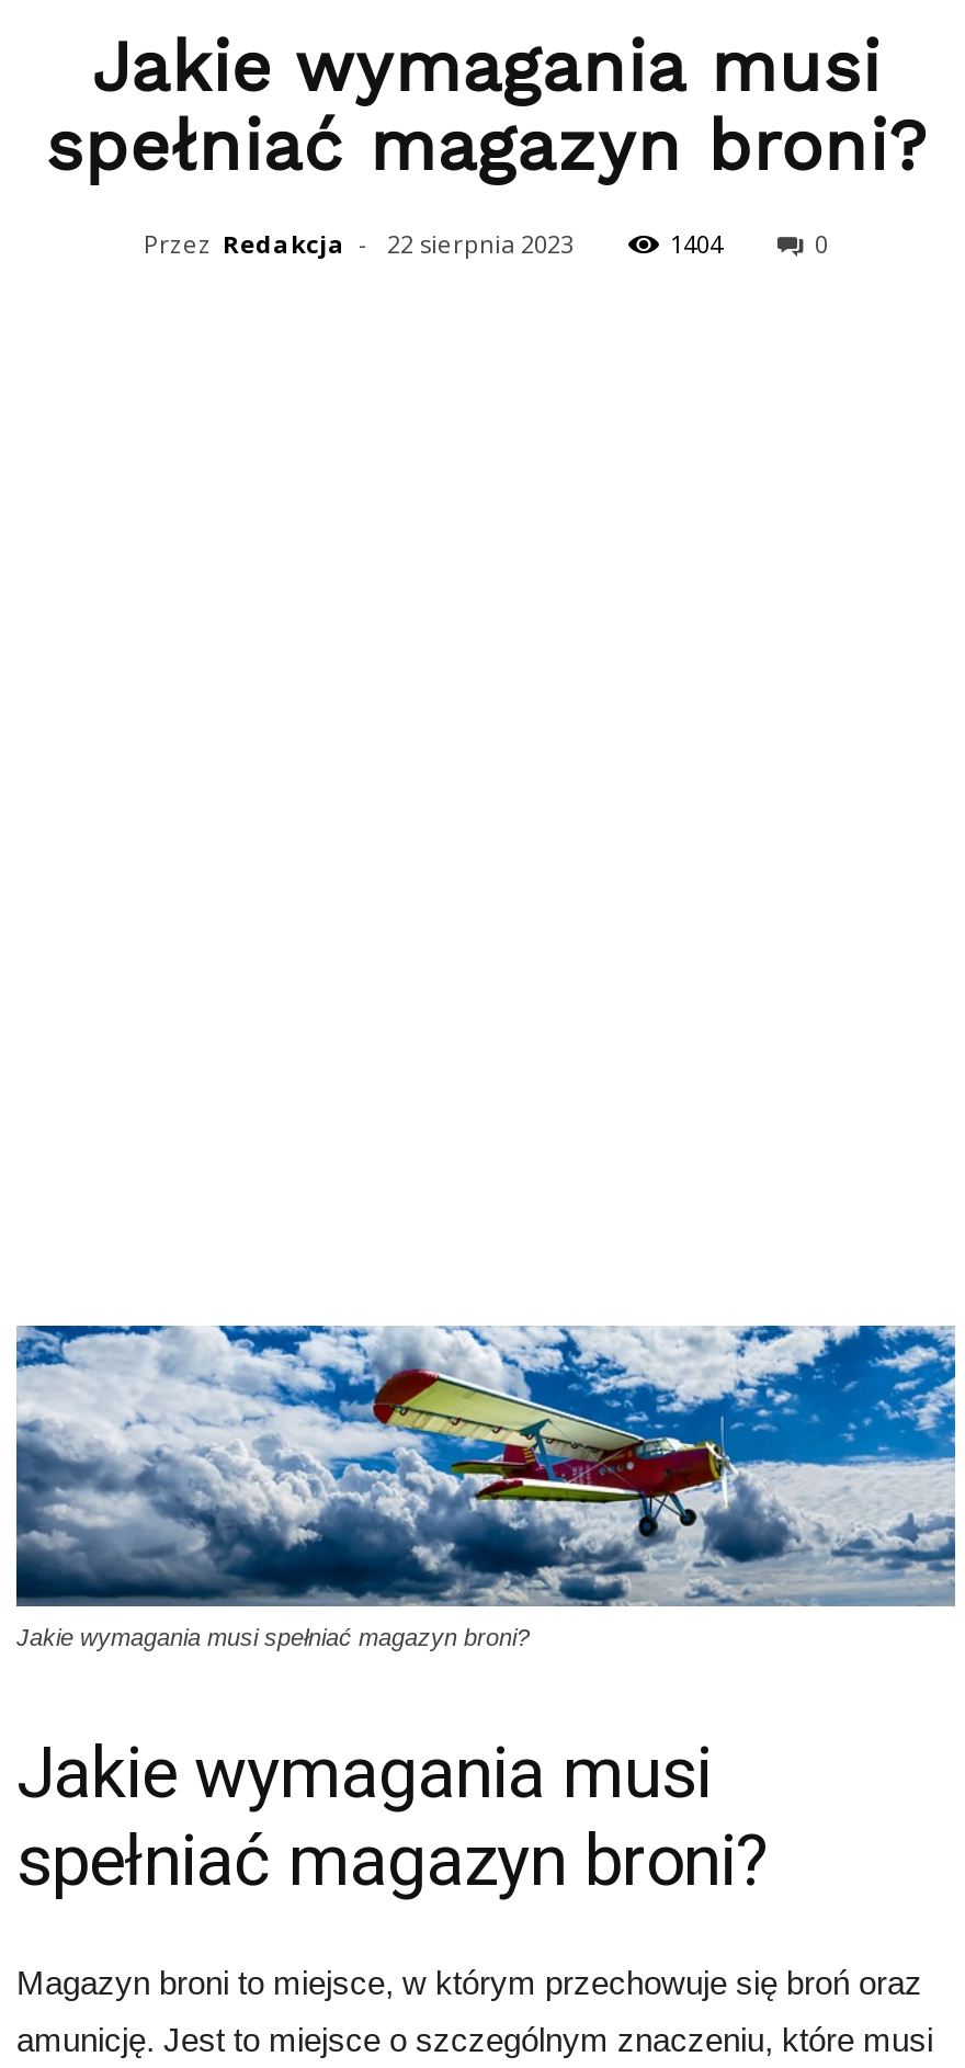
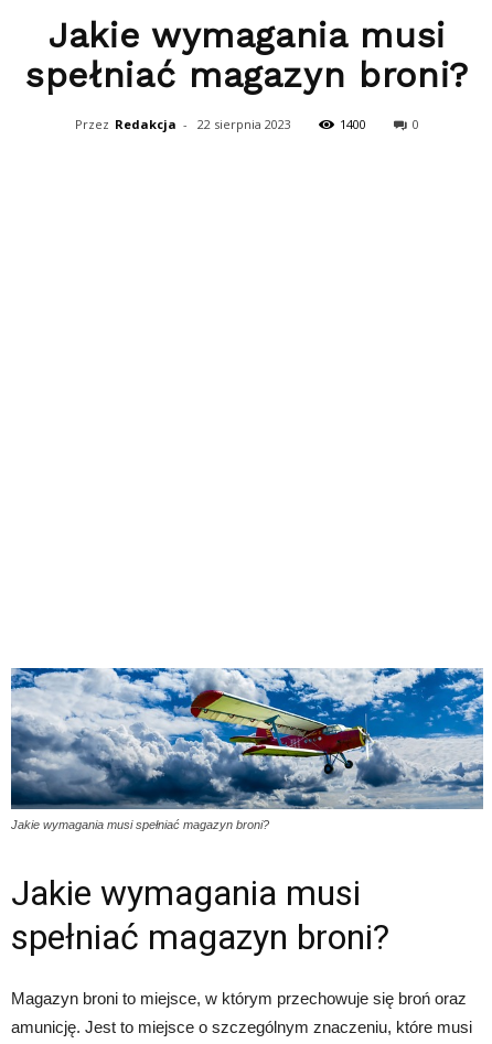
- 1404
+ 1400
